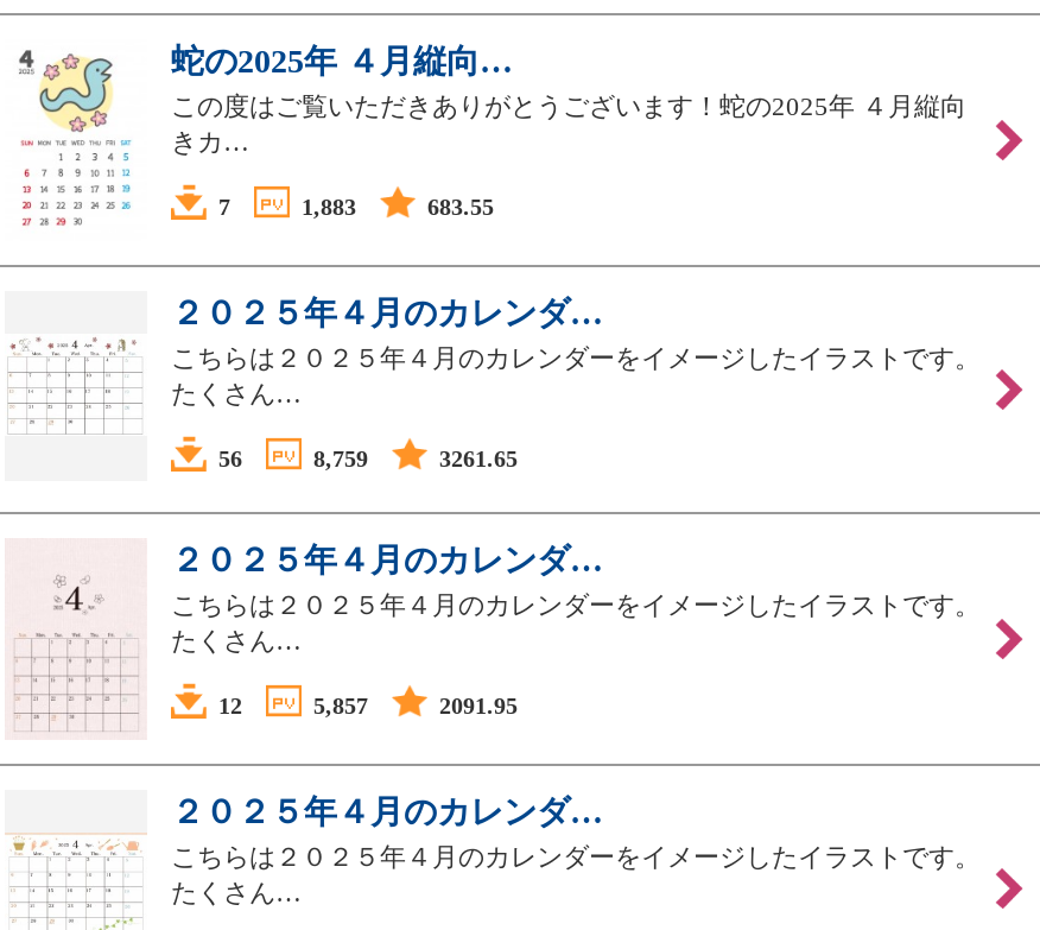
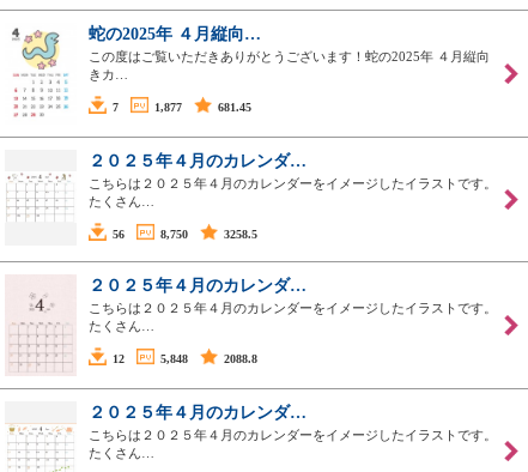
- 1,883
+ 1,877

- 683.55
+ 681.45

- 8,759
+ 8,750

- 3261.65
+ 3258.5

- 5,857
+ 5,848

- 2091.95
+ 2088.8
